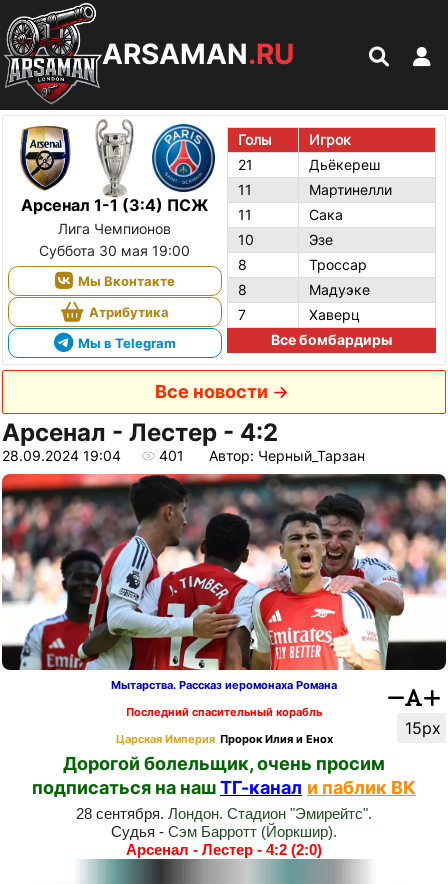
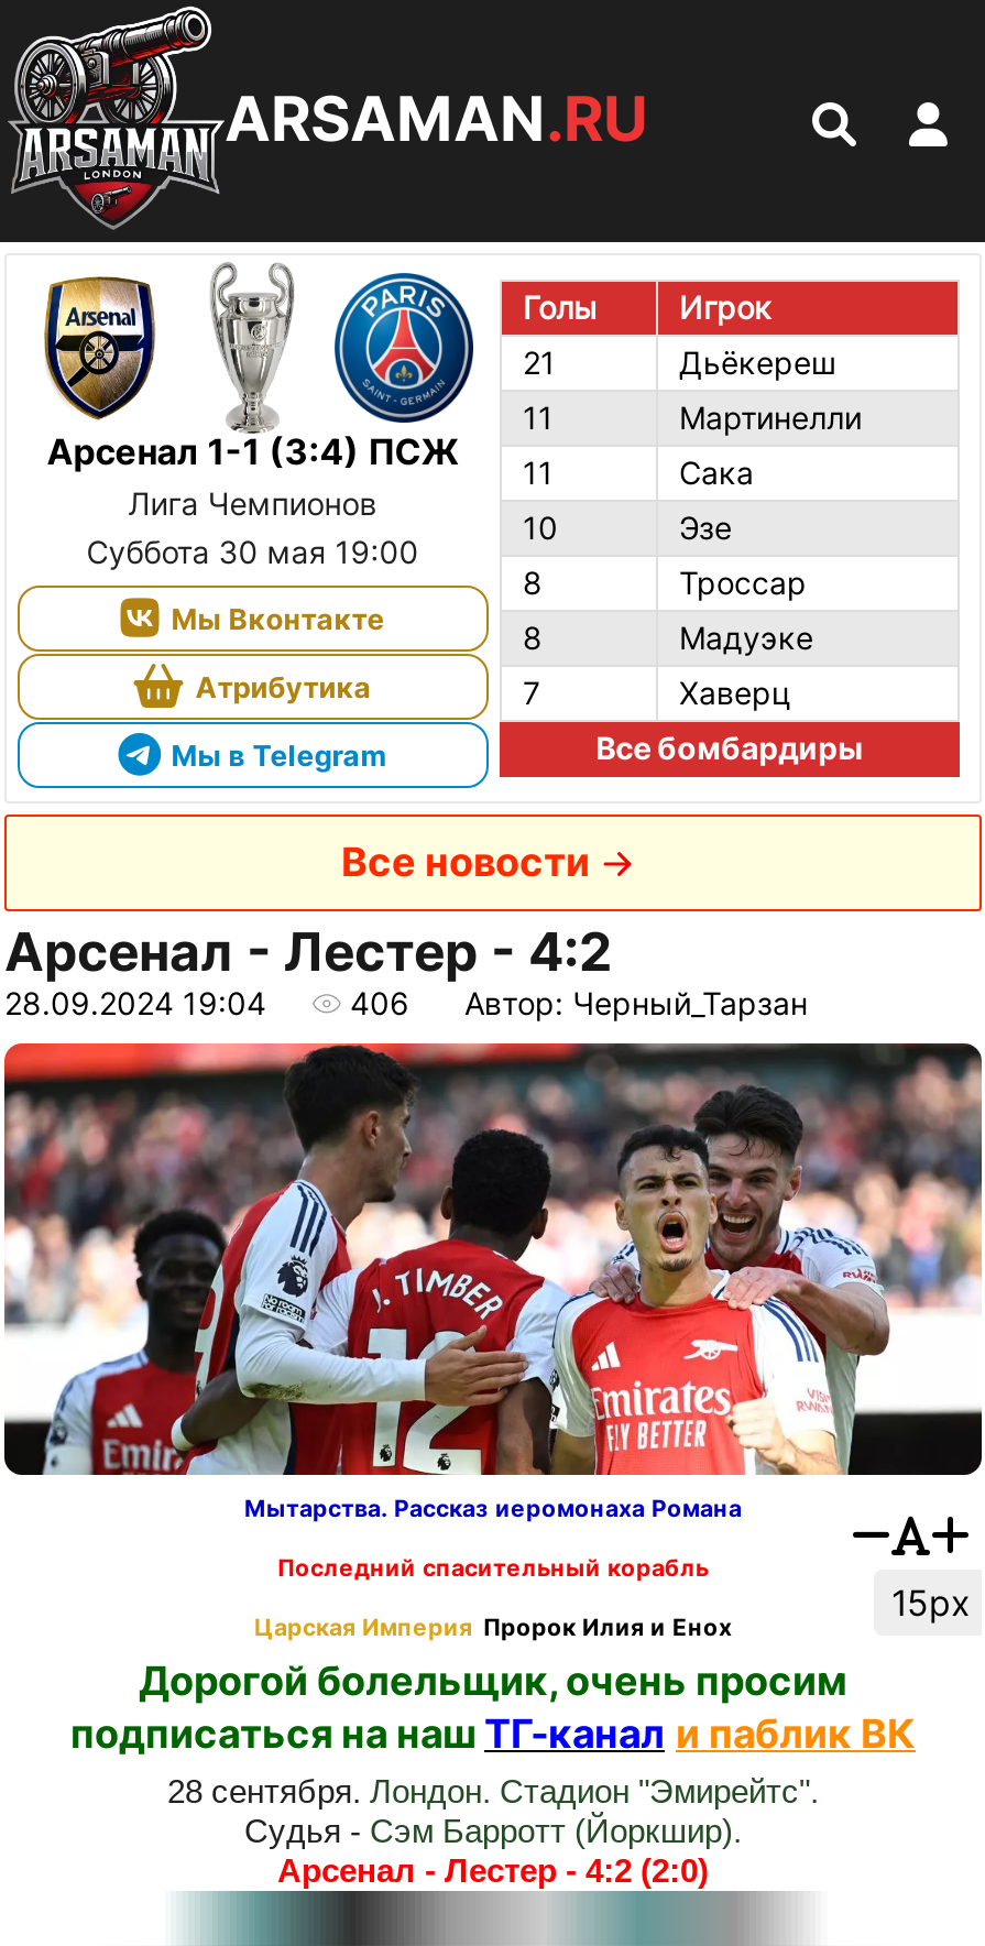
- 401 Автор: Черный_Тарзан
+ 406 Автор: Черный_Тарзан
